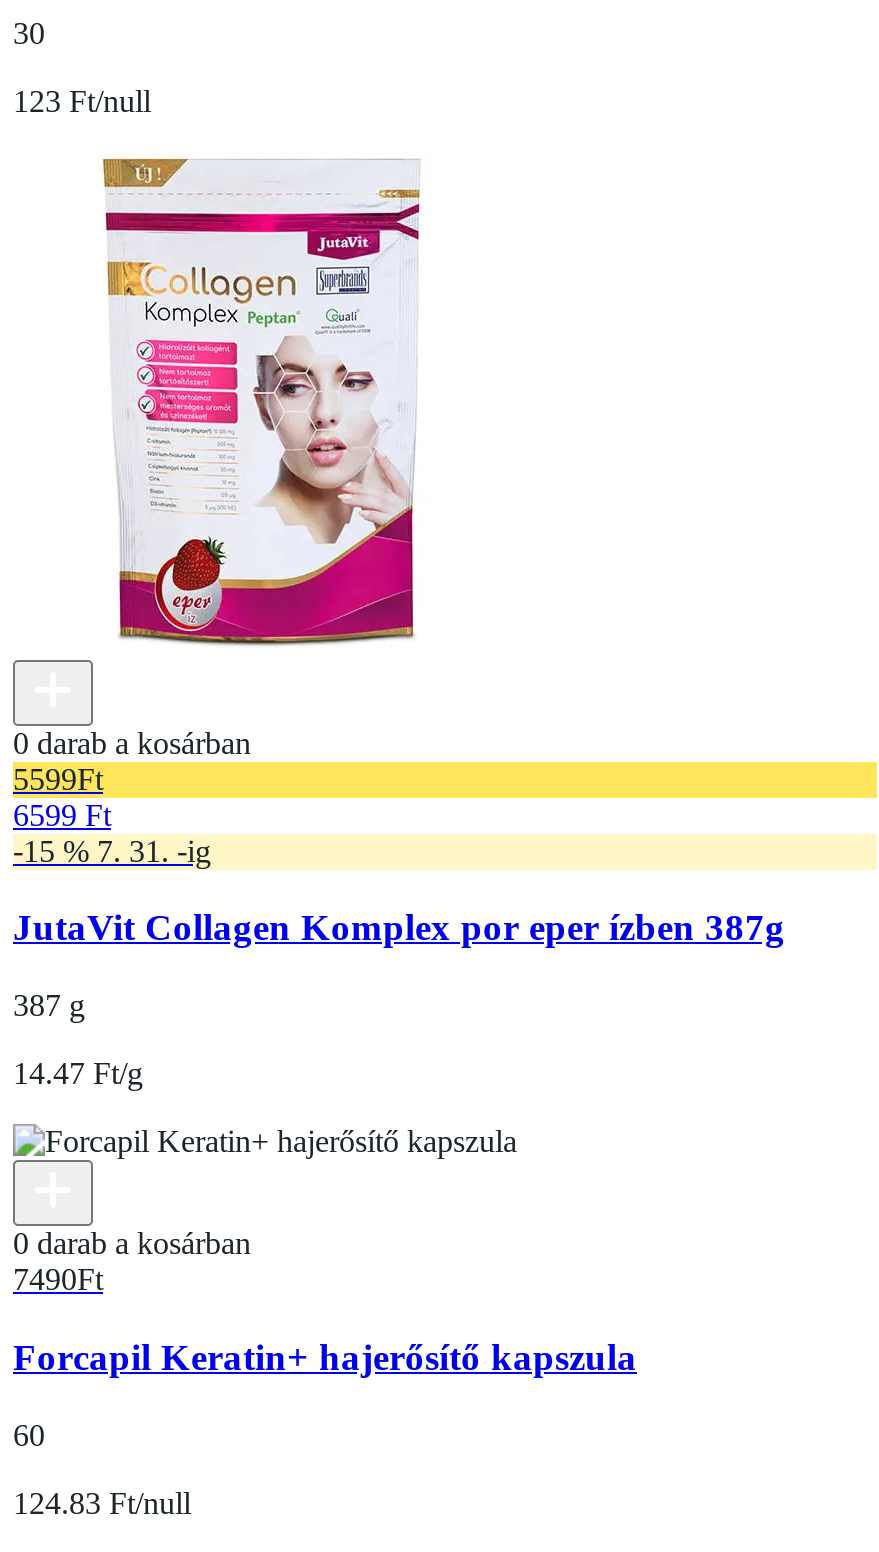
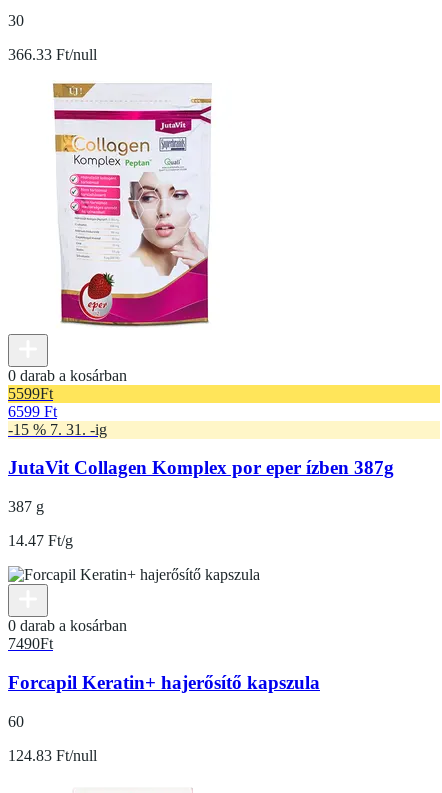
- 123 Ft/null
+ 366.33 Ft/null
